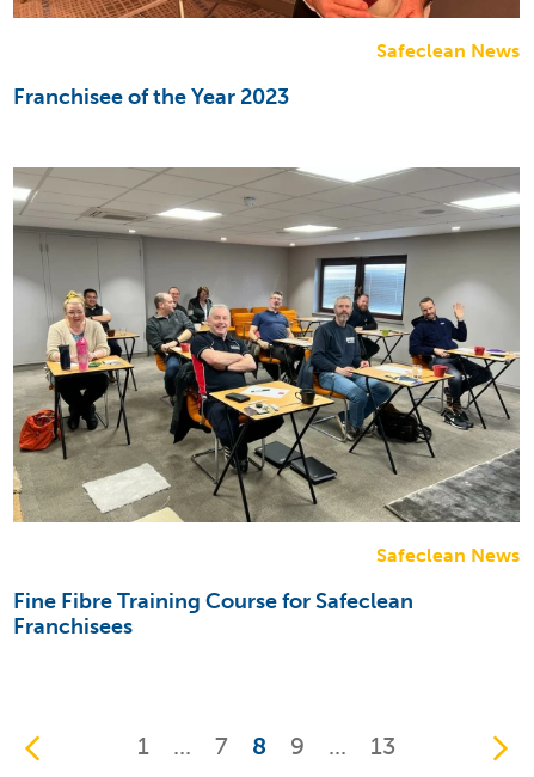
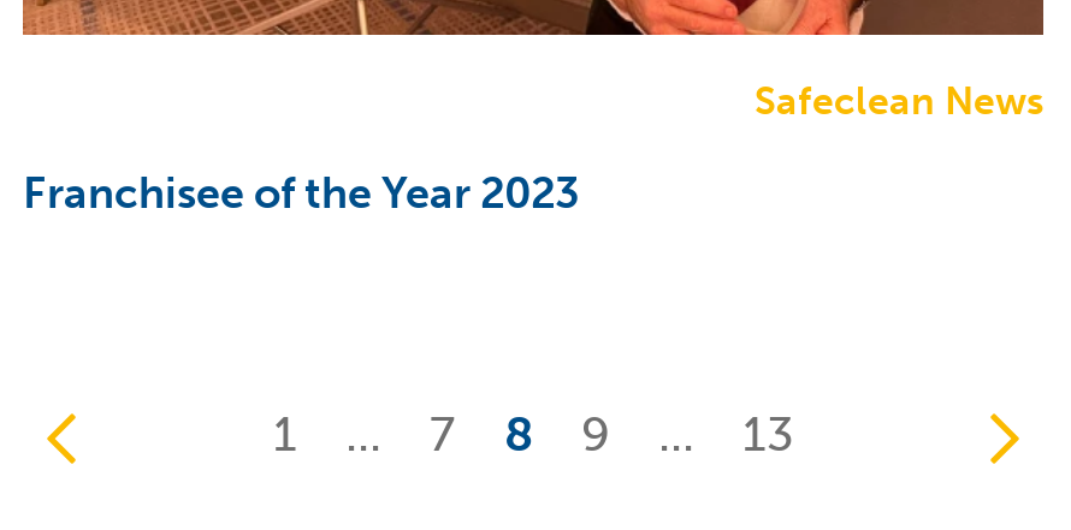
- [image]
- Safeclean News
- Fine Fibre Training Course for Safeclean
- Franchisees
